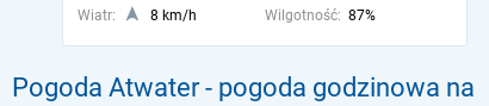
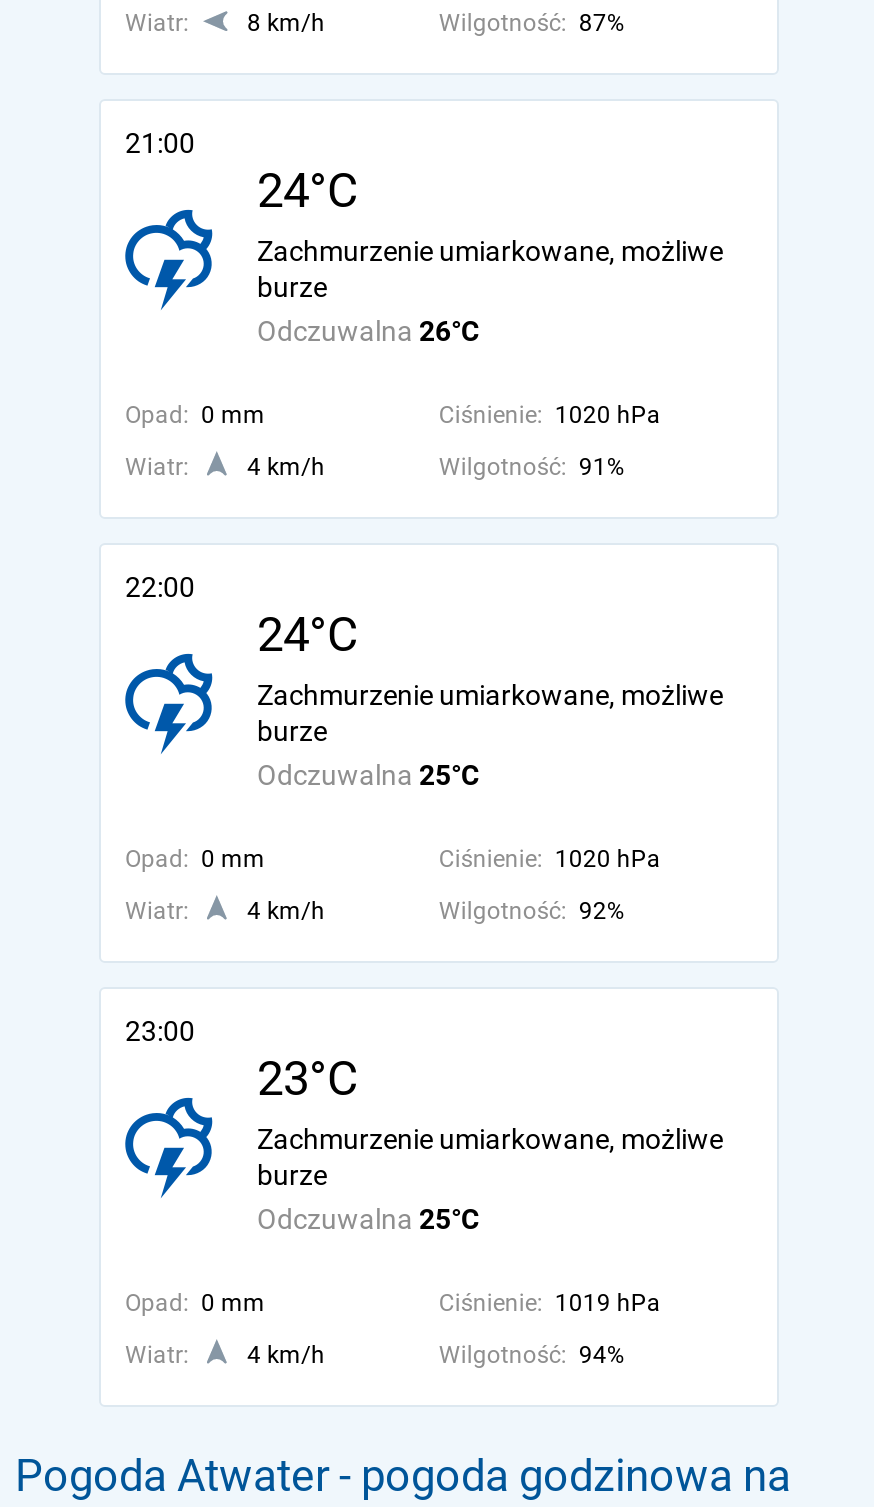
+ [image]
+ 21:00
+ 24°C
+ Odczuwalna 26°C

+ [image]
+ 22:00
+ 24°C
+ Odczuwalna 25°C

+ [image]
+ 23:00
+ 23°C
+ Odczuwalna 25°C

+ Opad: 0 mm
+ Ciśnienie: 1020 hPa
+ Wiatr:
+ 4 km/h
+ Wilgotność: 91%

+ Opad: 0 mm
+ Ciśnienie: 1020 hPa
+ Wiatr:
+ 4 km/h
+ Wilgotność: 92%

+ Opad: 0 mm
+ Ciśnienie: 1019 hPa
+ Wiatr:
+ 4 km/h
+ Wilgotność: 94%

+ Zachmurzenie umiarkowane, możliwe
+ burze

+ Zachmurzenie umiarkowane, możliwe
+ burze

+ Zachmurzenie umiarkowane, możliwe
+ burze
